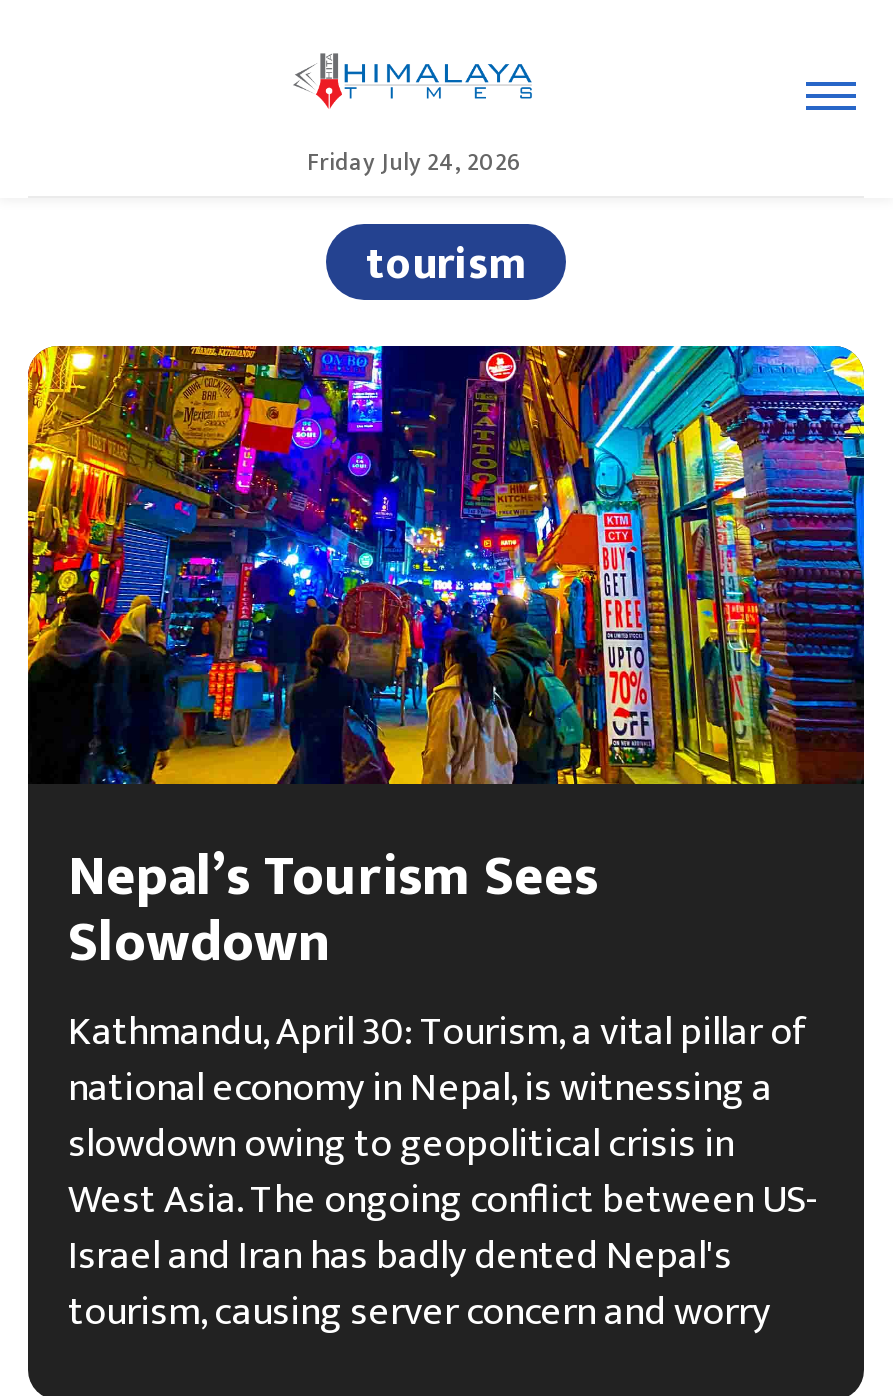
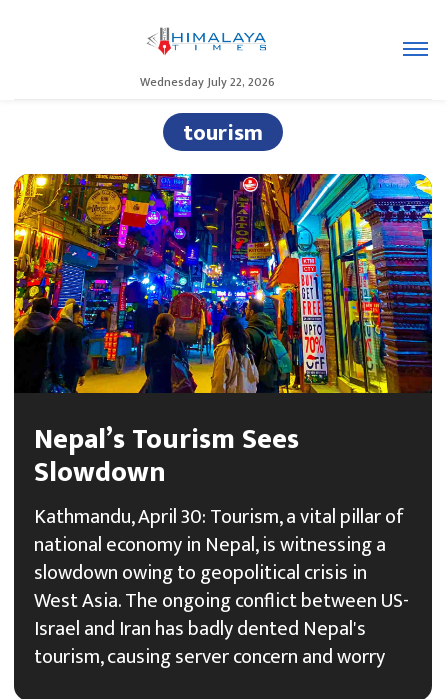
- Friday July 24, 2026
+ Wednesday July 22, 2026
